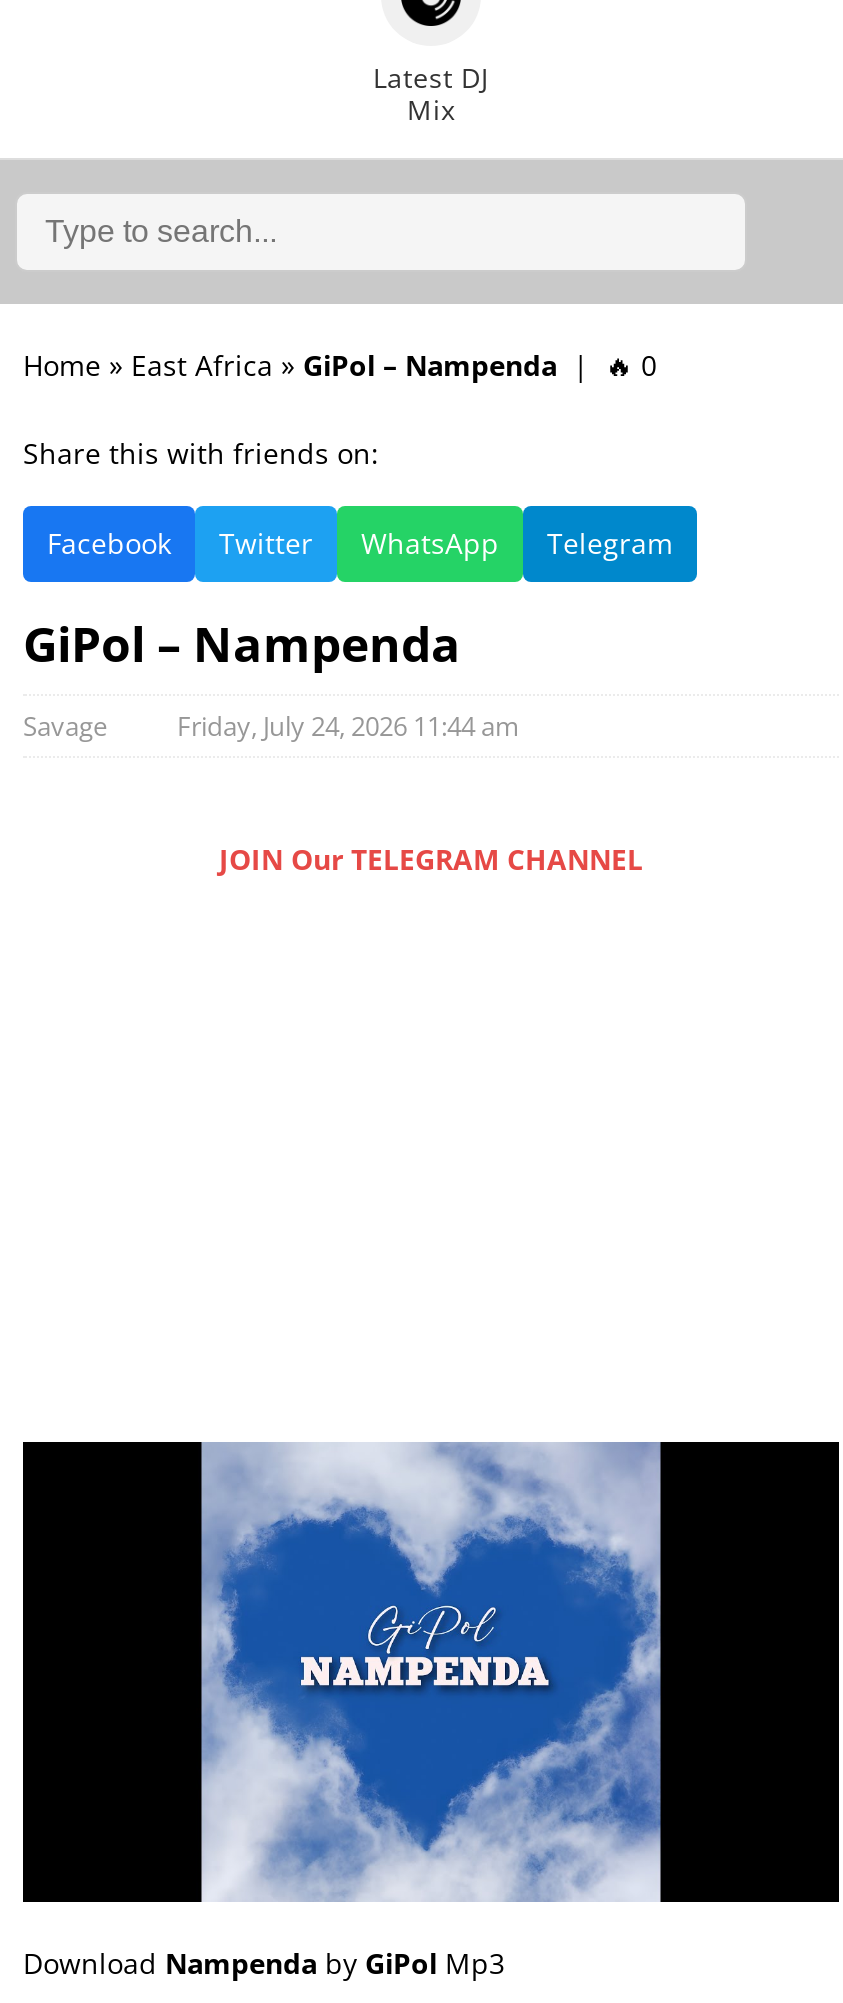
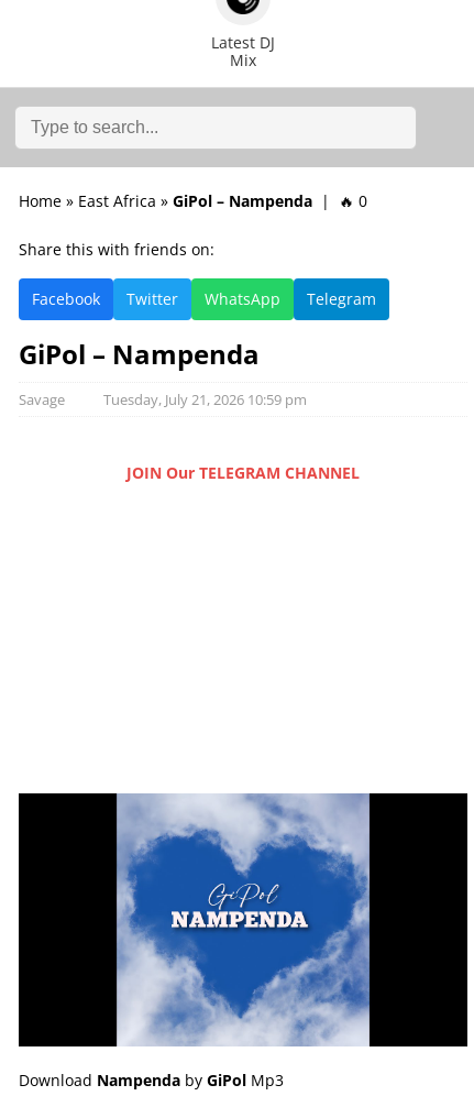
- Friday, July 24, 2026 11:44 am
+ Tuesday, July 21, 2026 10:59 pm
